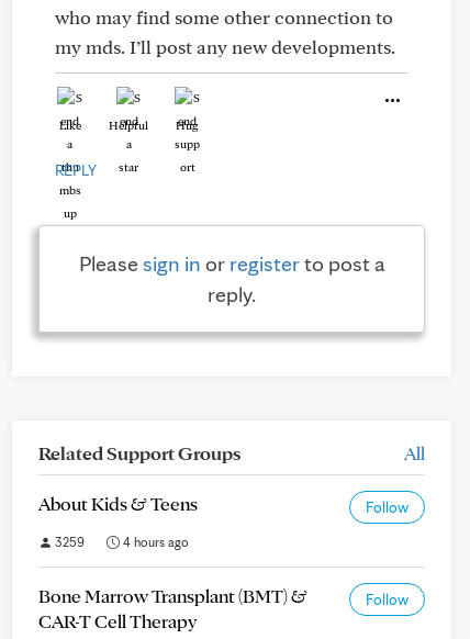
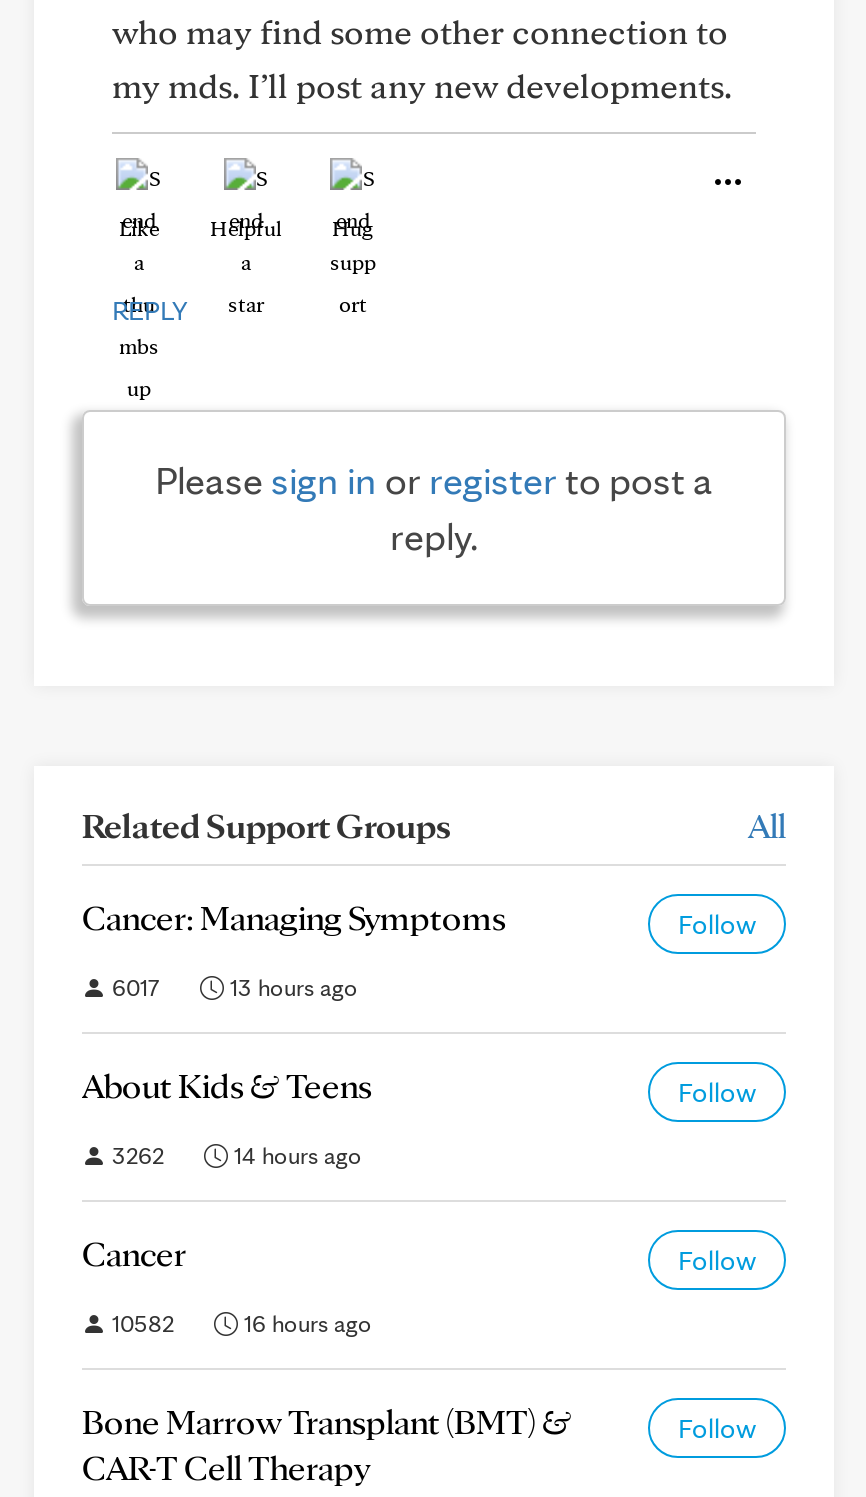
+ Cancer: Managing Symptoms
+ Follow
+ 6017
+ 13 hours ago

- 3259
- 4 hours ago
+ 3262
+ 14 hours ago
+ Cancer
+ Follow
+ 10582
+ 16 hours ago
